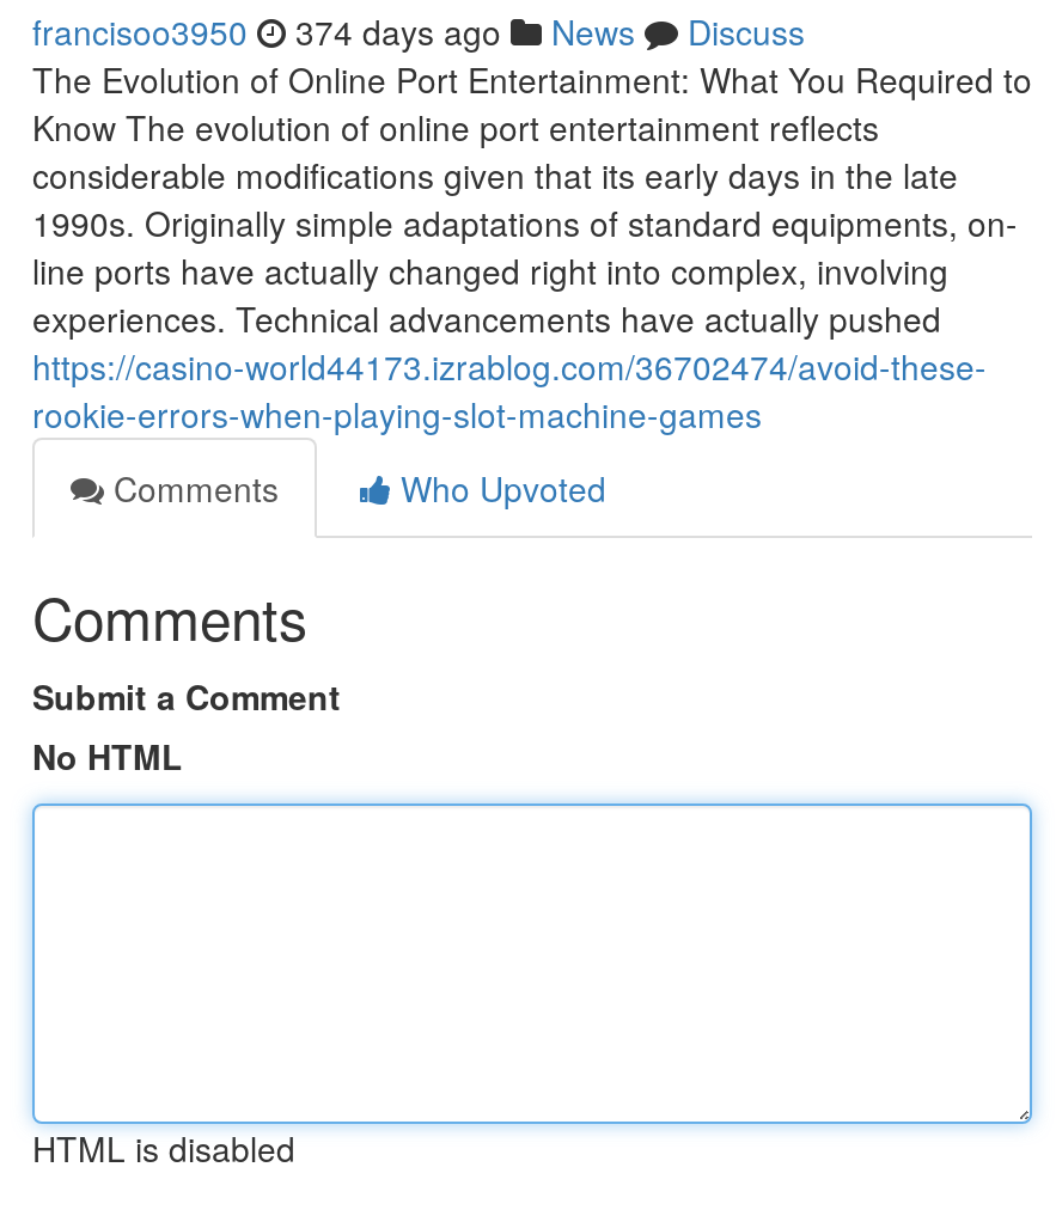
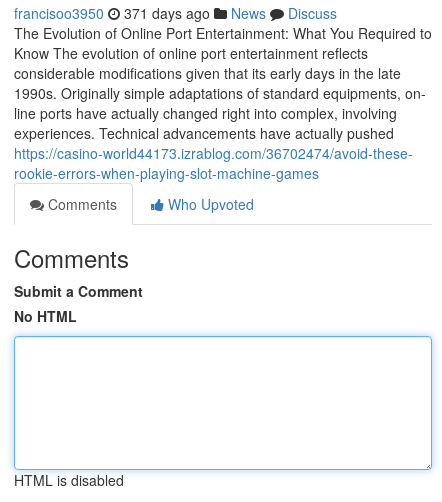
- francisoo3950 374 days ago News Discuss
+ francisoo3950 371 days ago News Discuss
